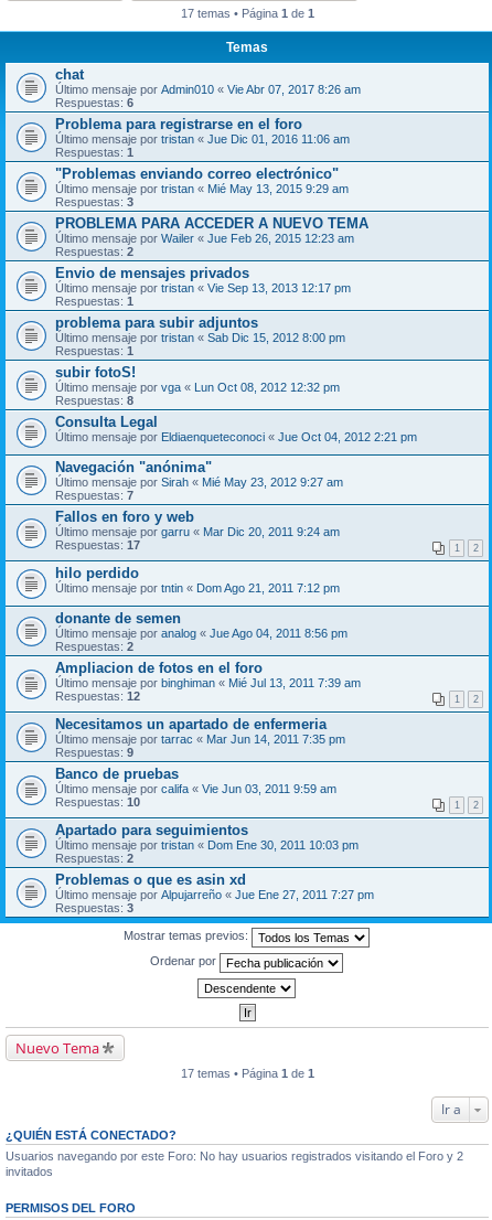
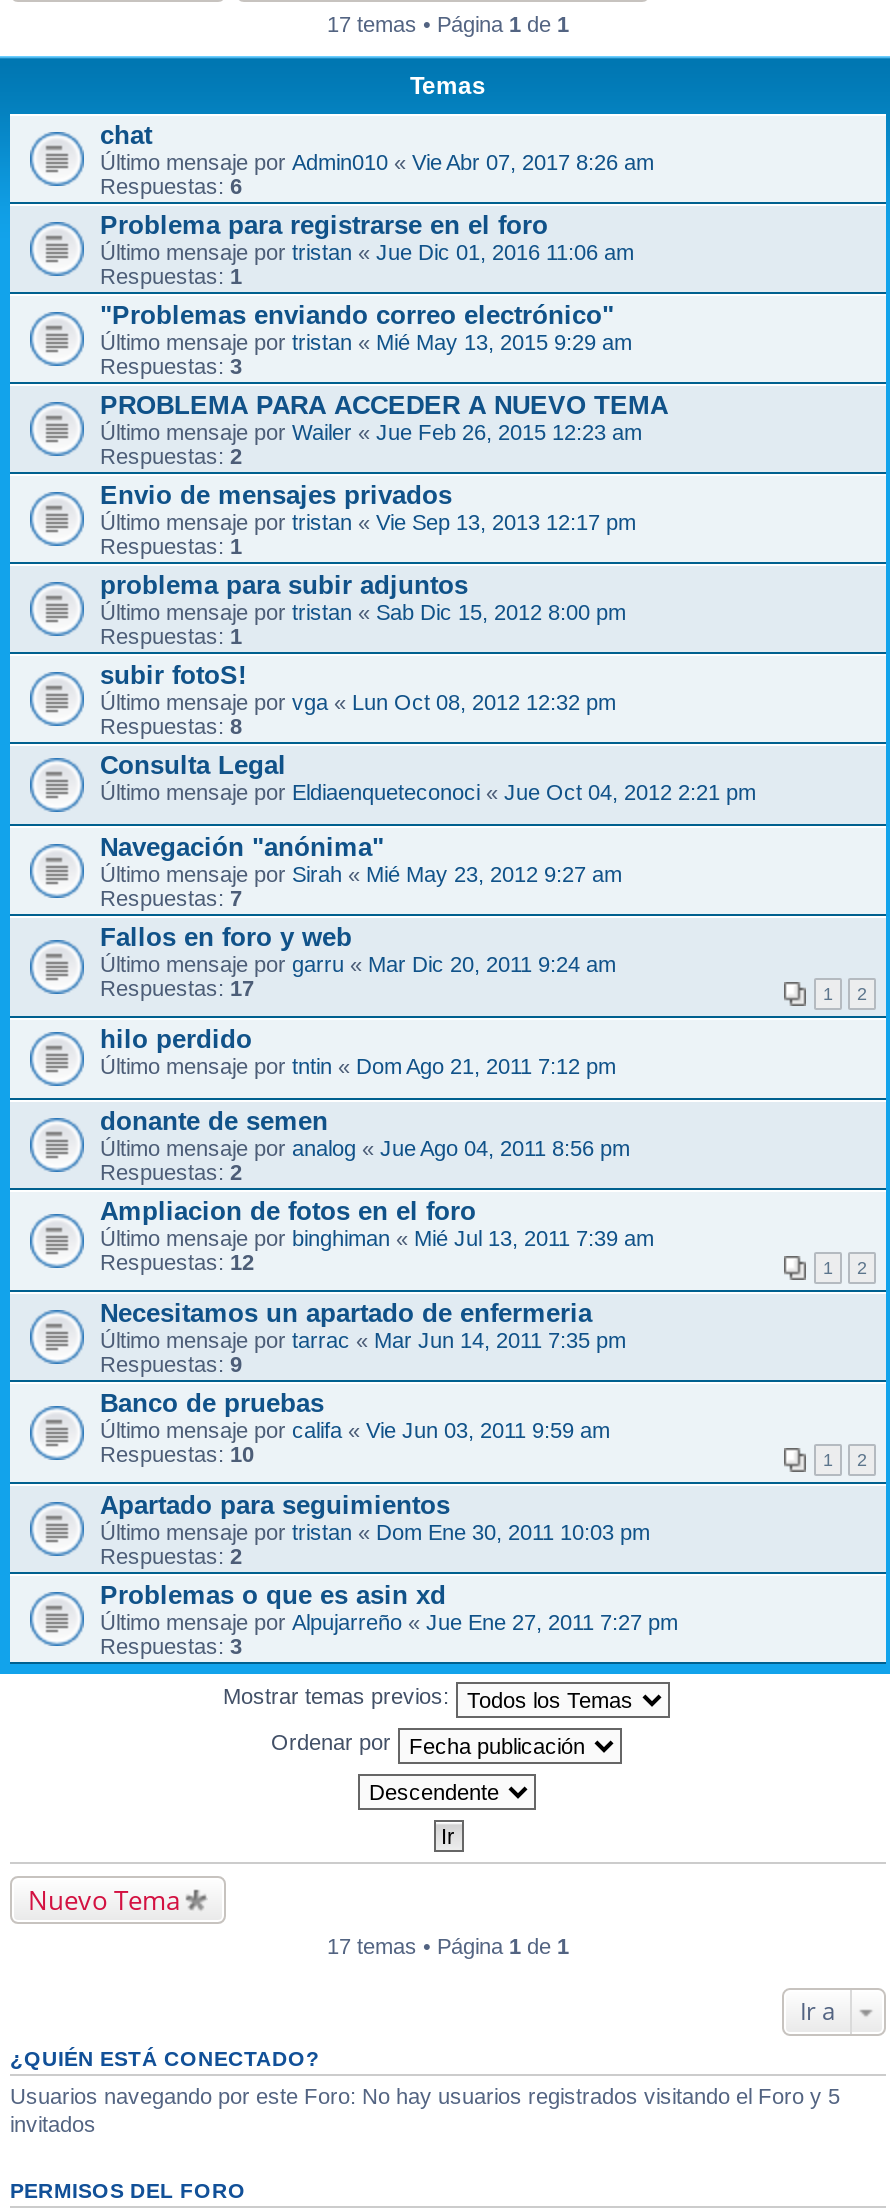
- Usuarios navegando por este Foro: No hay usuarios registrados visitando el Foro y 2
+ Usuarios navegando por este Foro: No hay usuarios registrados visitando el Foro y 5
